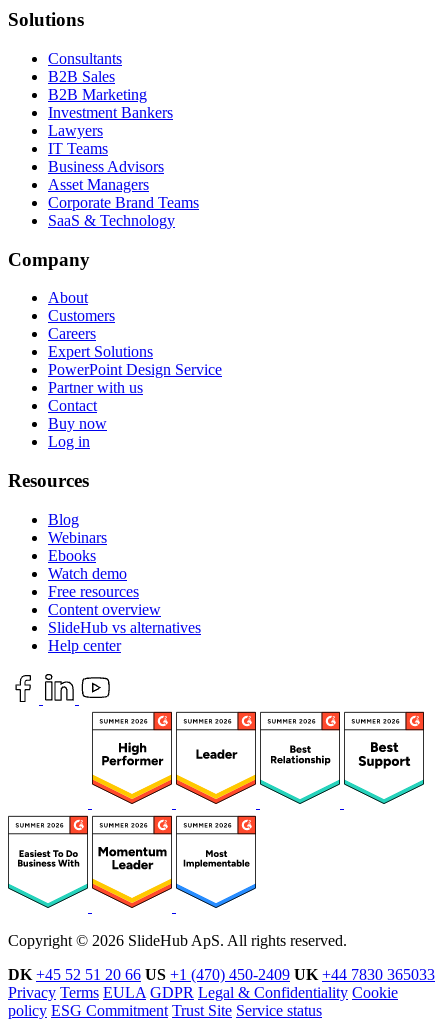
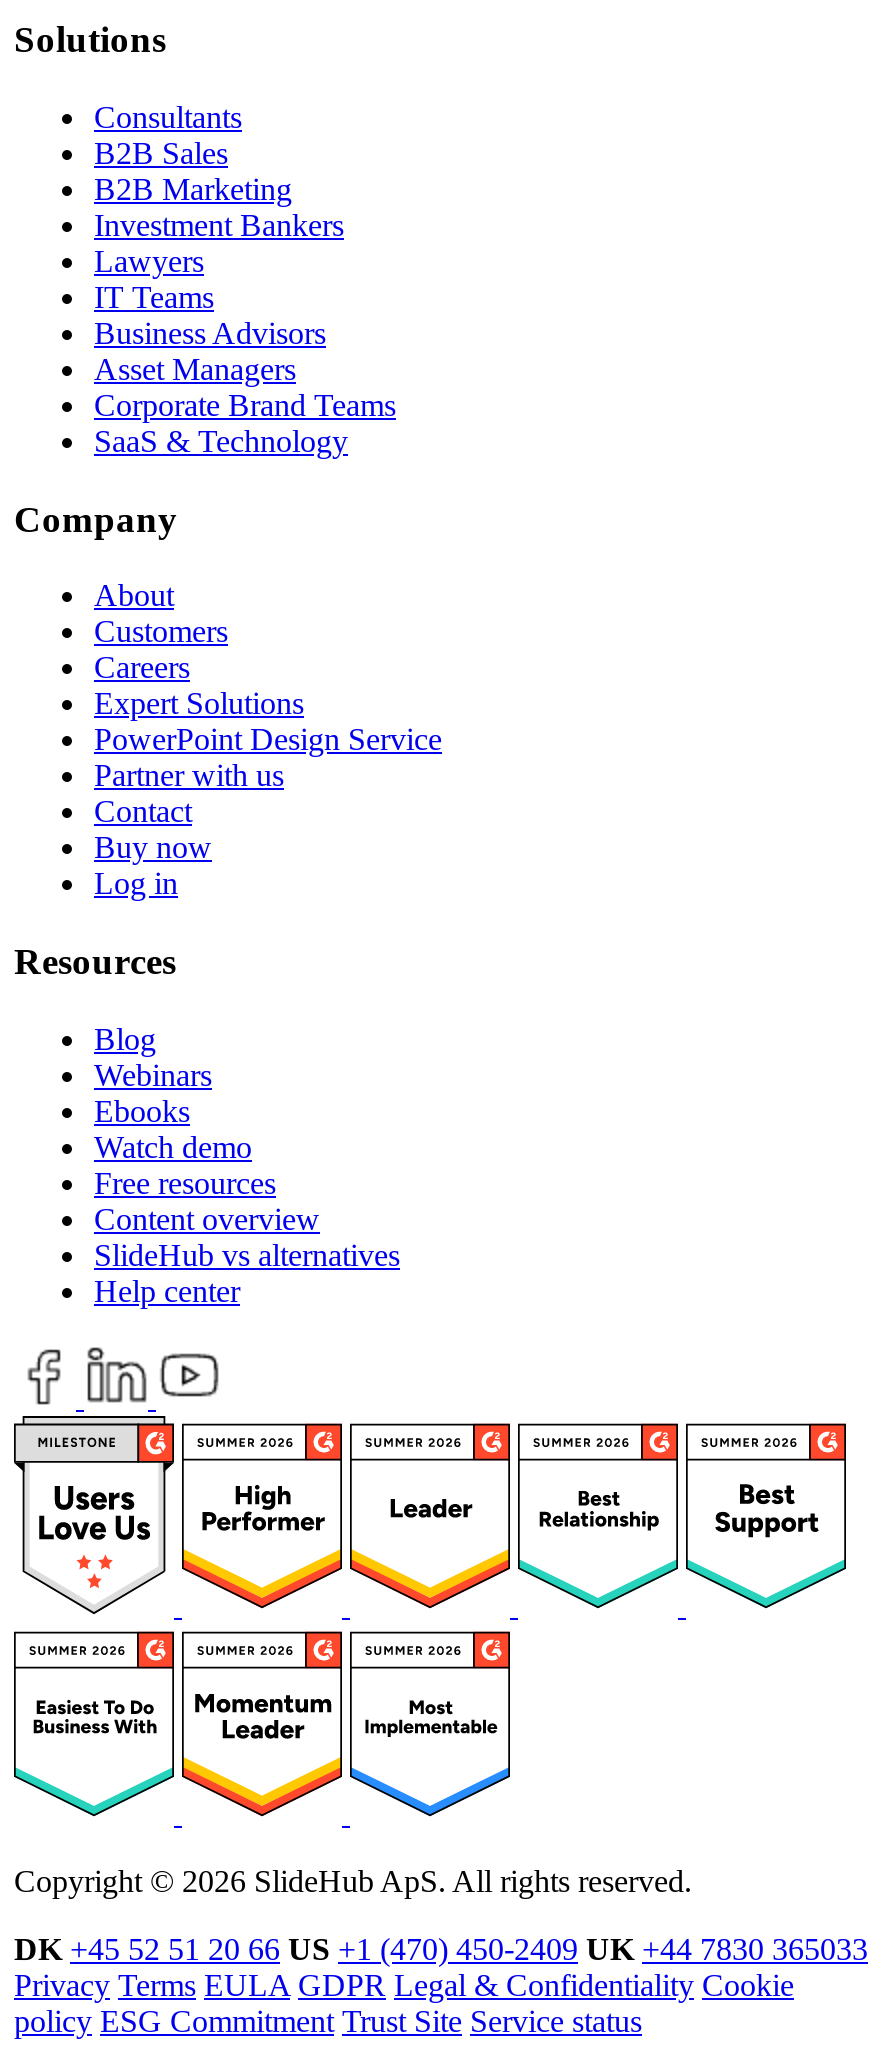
+ [image]
